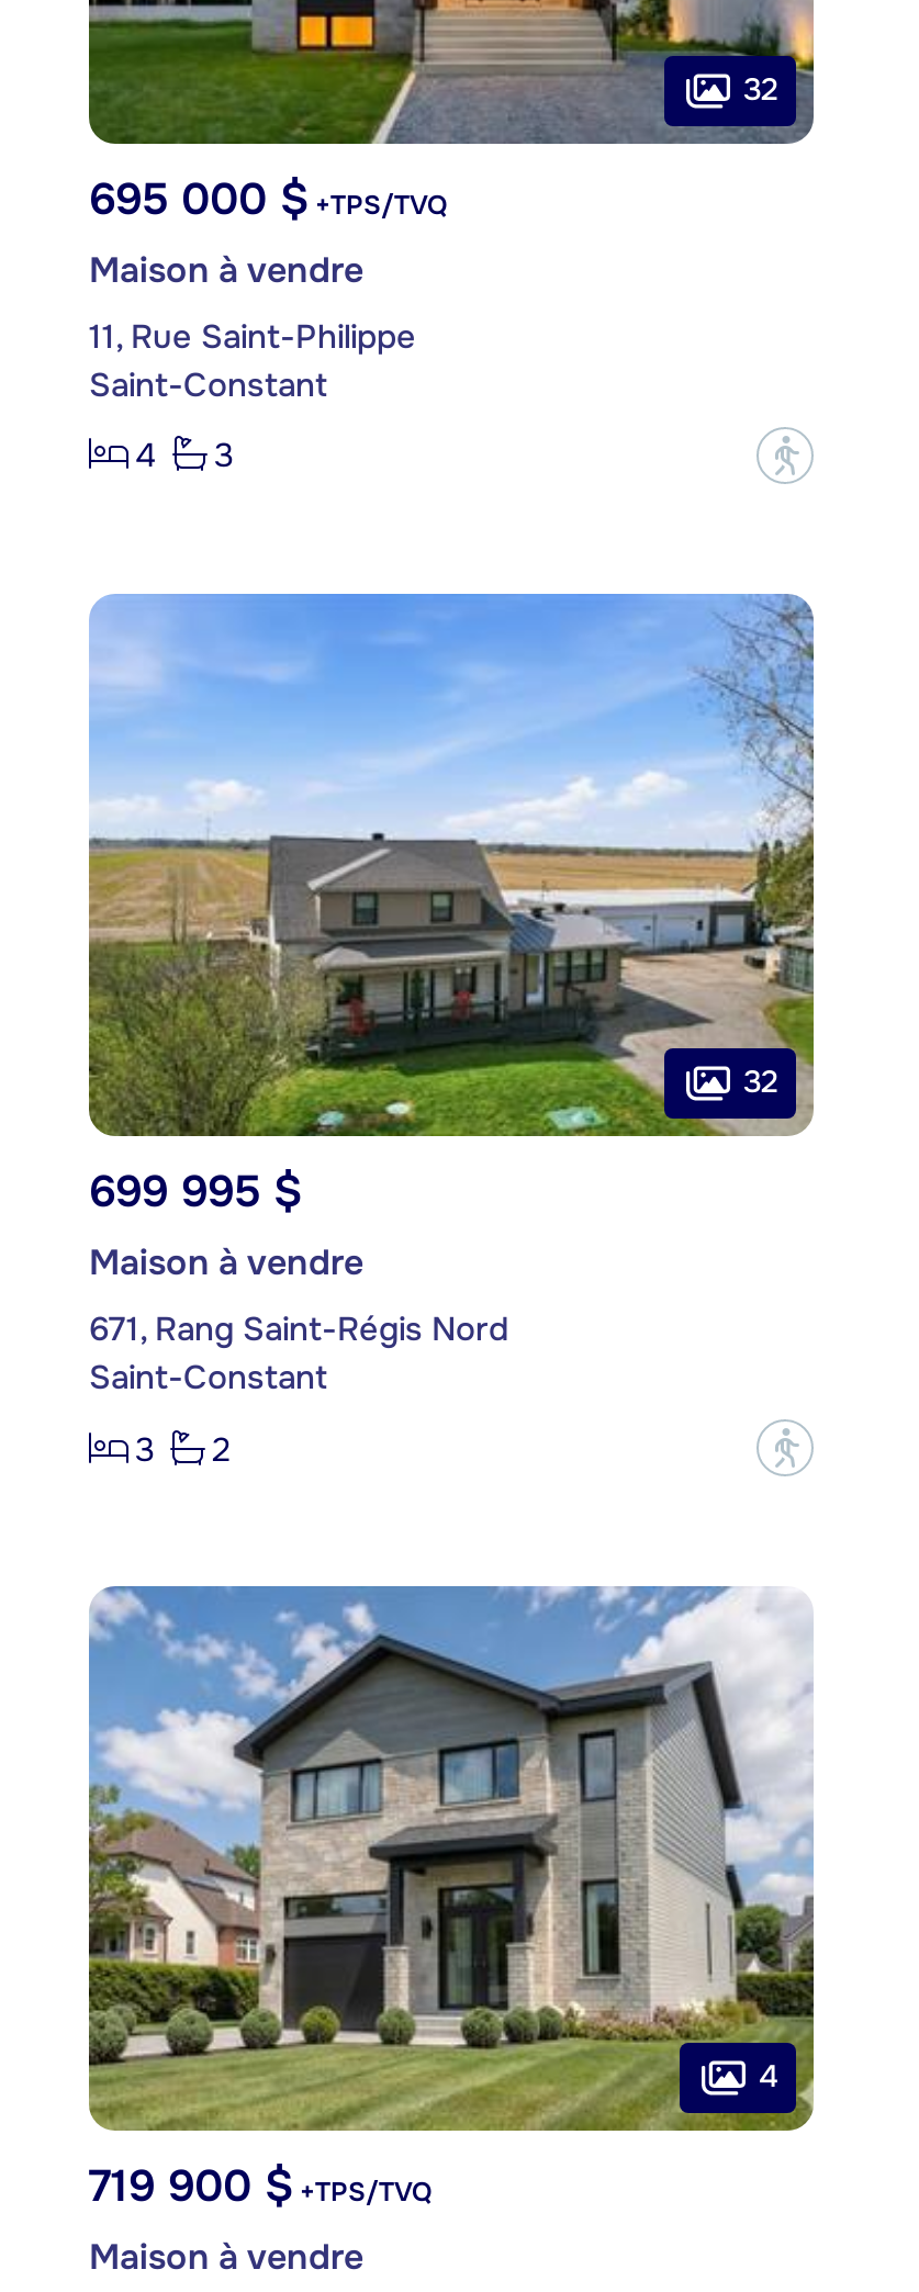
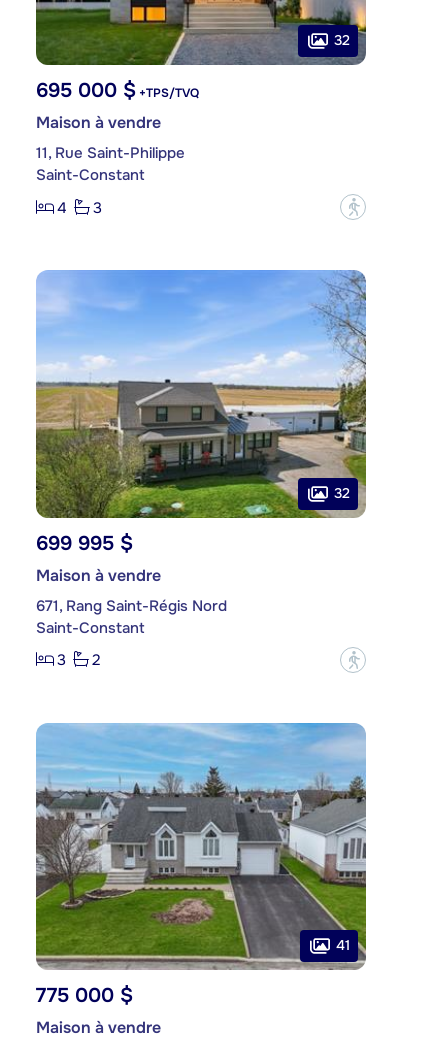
- [image]
- 4
+ [image]
+ 41

- 719 900 $+TPS/TVQ
+ 775 000 $
